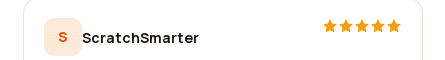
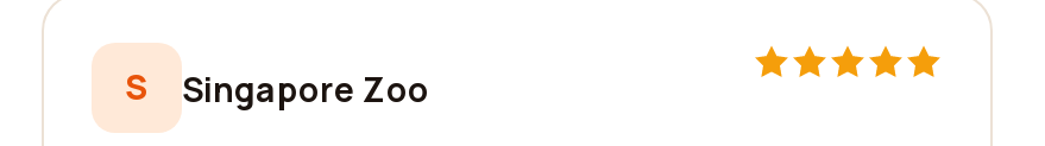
- ScratchSmarter
+ Singapore Zoo
